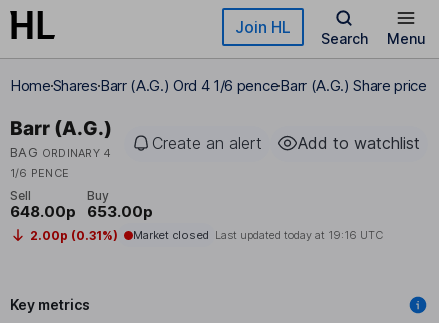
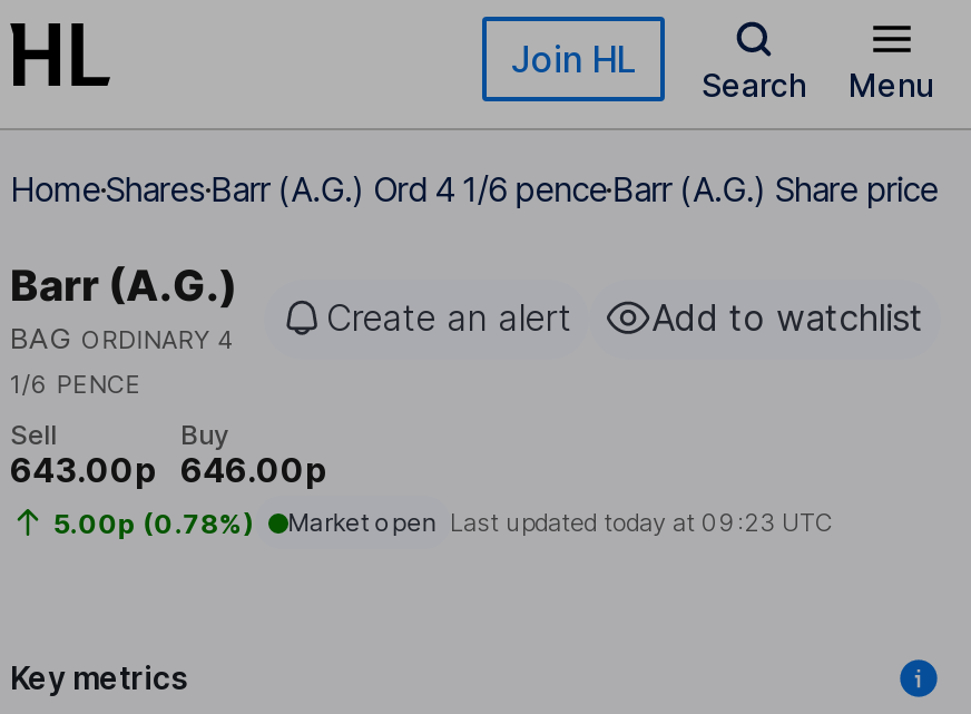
- 648.00p
+ 643.00p

- 653.00p
- 2.00p (0.31%)
- Market closed Last updated today at 19:16 UTC
+ 646.00p
+ 5.00p (0.78%)
+ Market open Last updated today at 09:23 UTC
